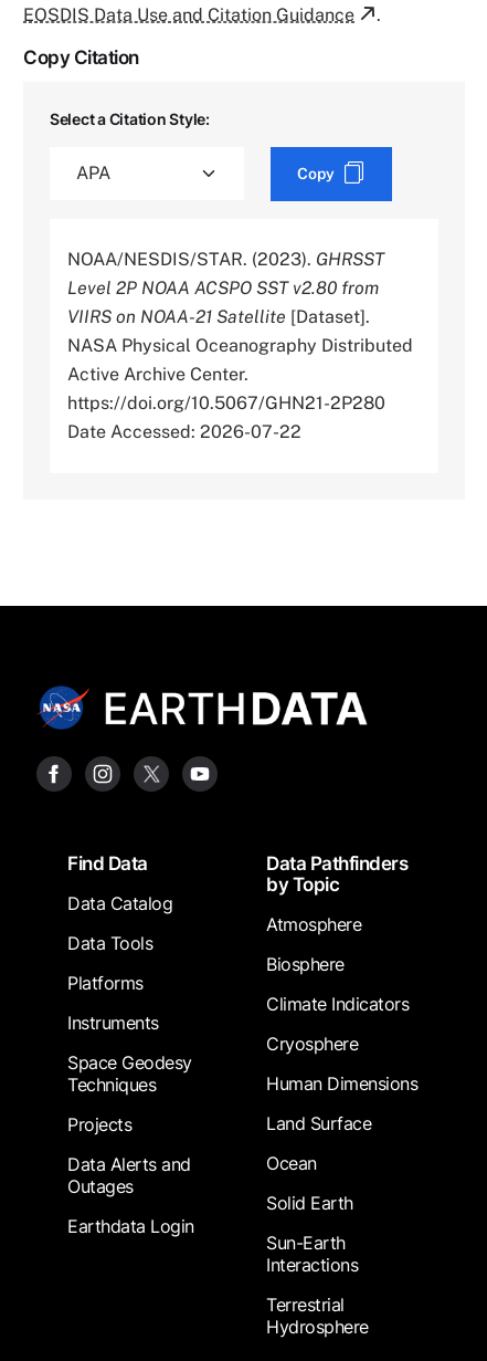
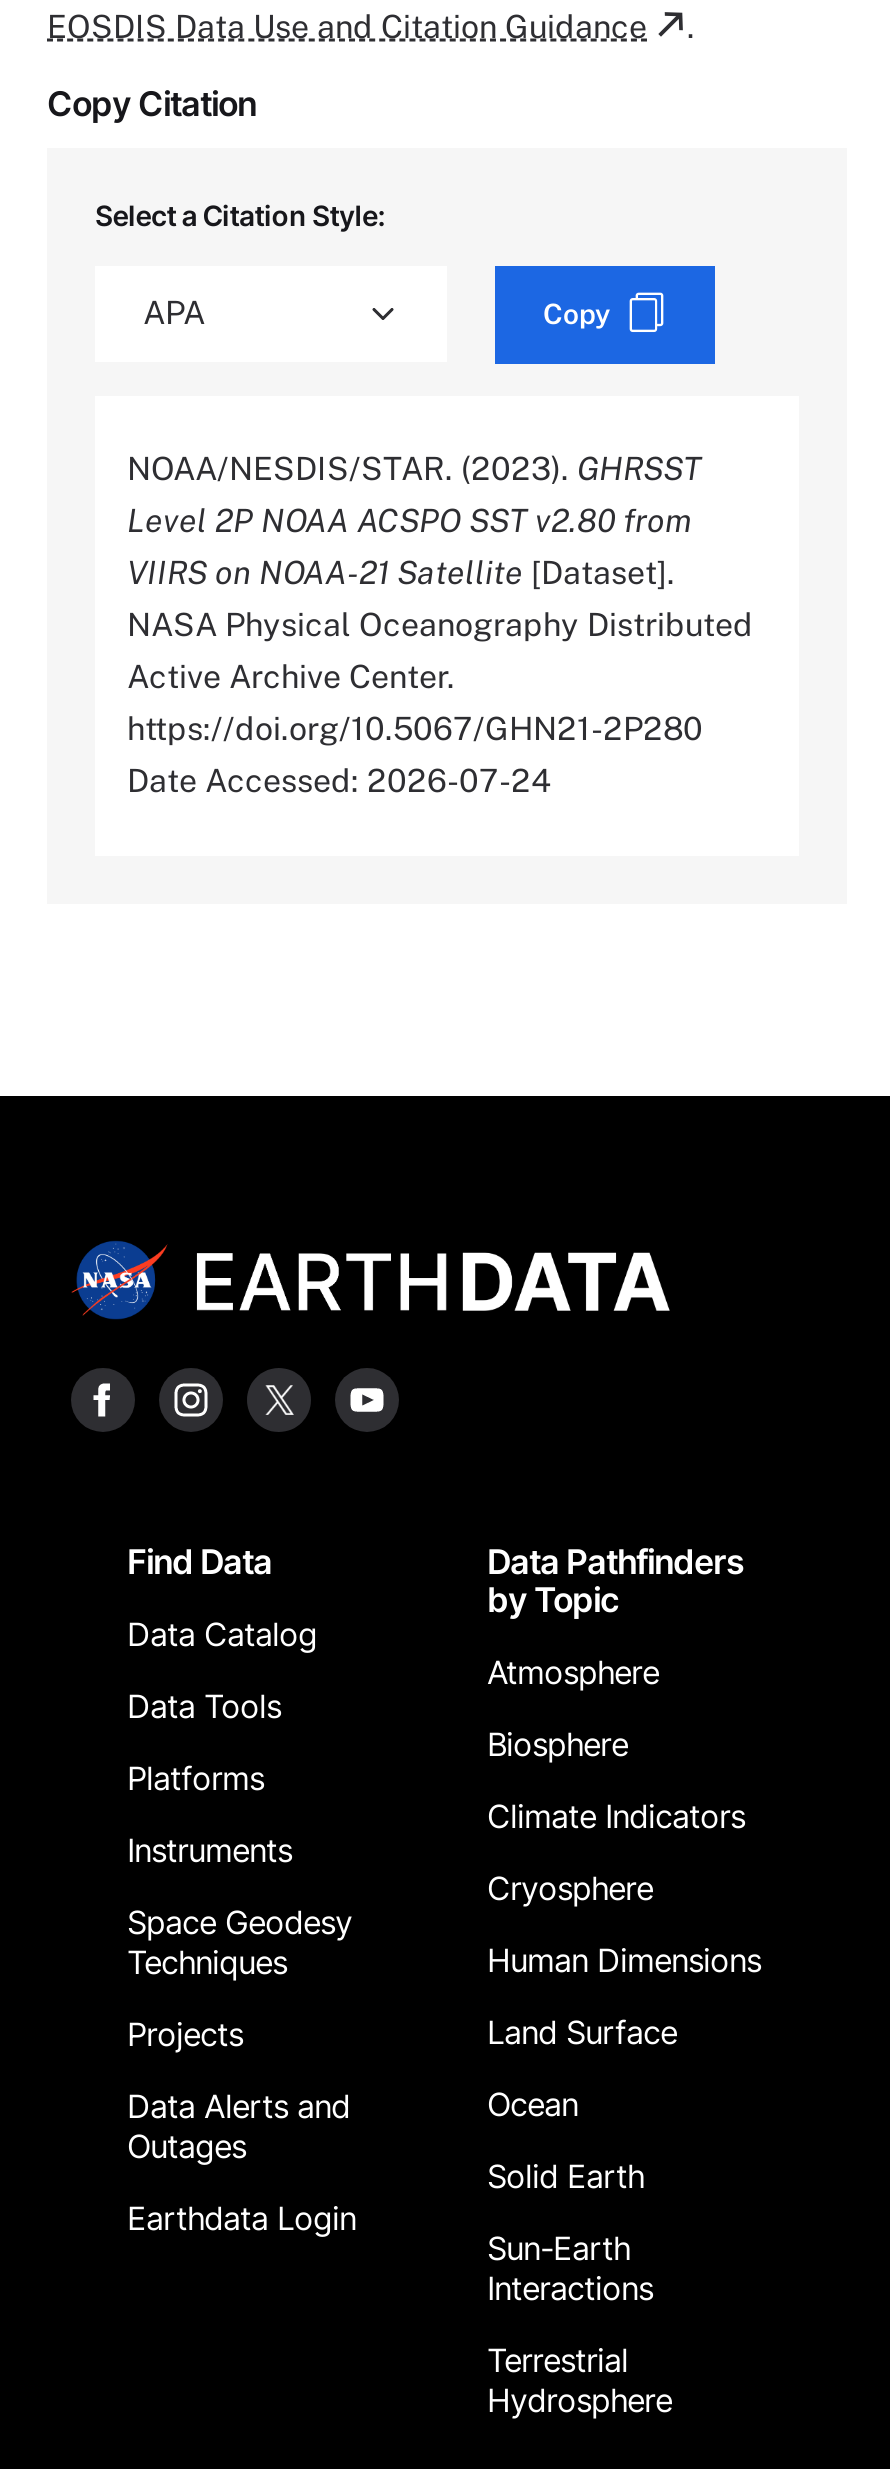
- Date Accessed: 2026-07-22
+ Date Accessed: 2026-07-24
